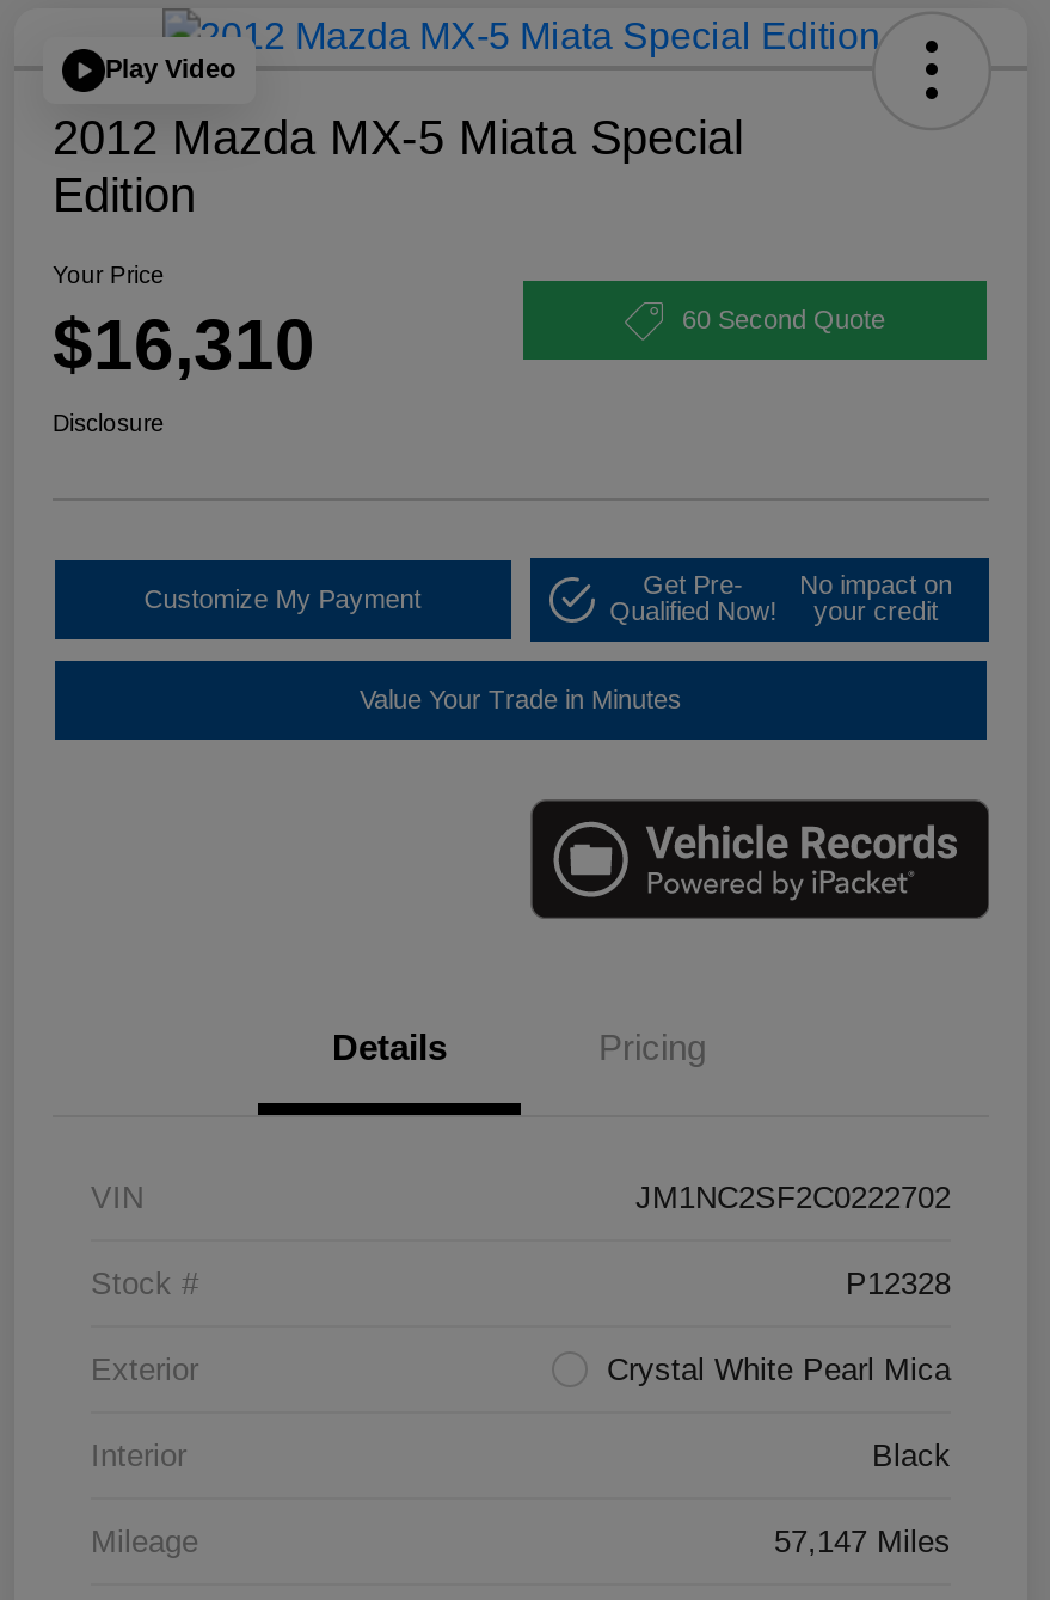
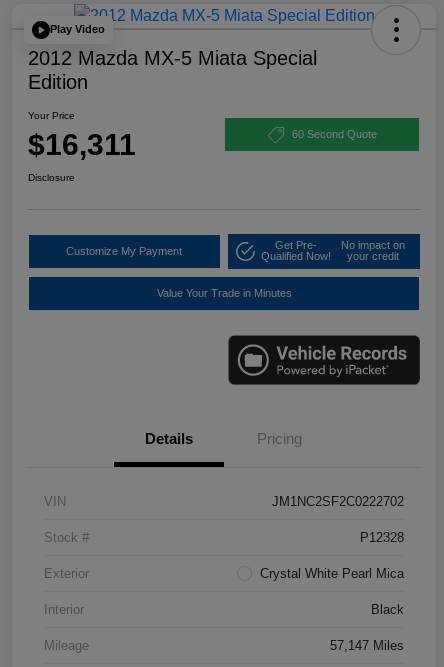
- $16,310
+ $16,311
